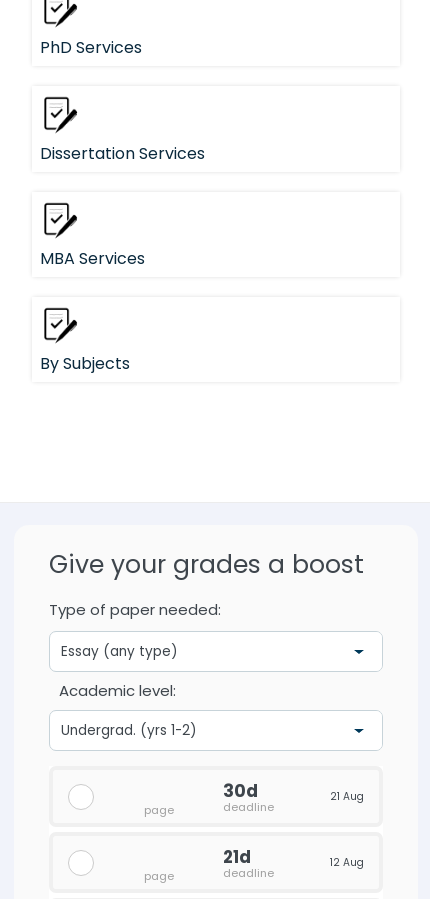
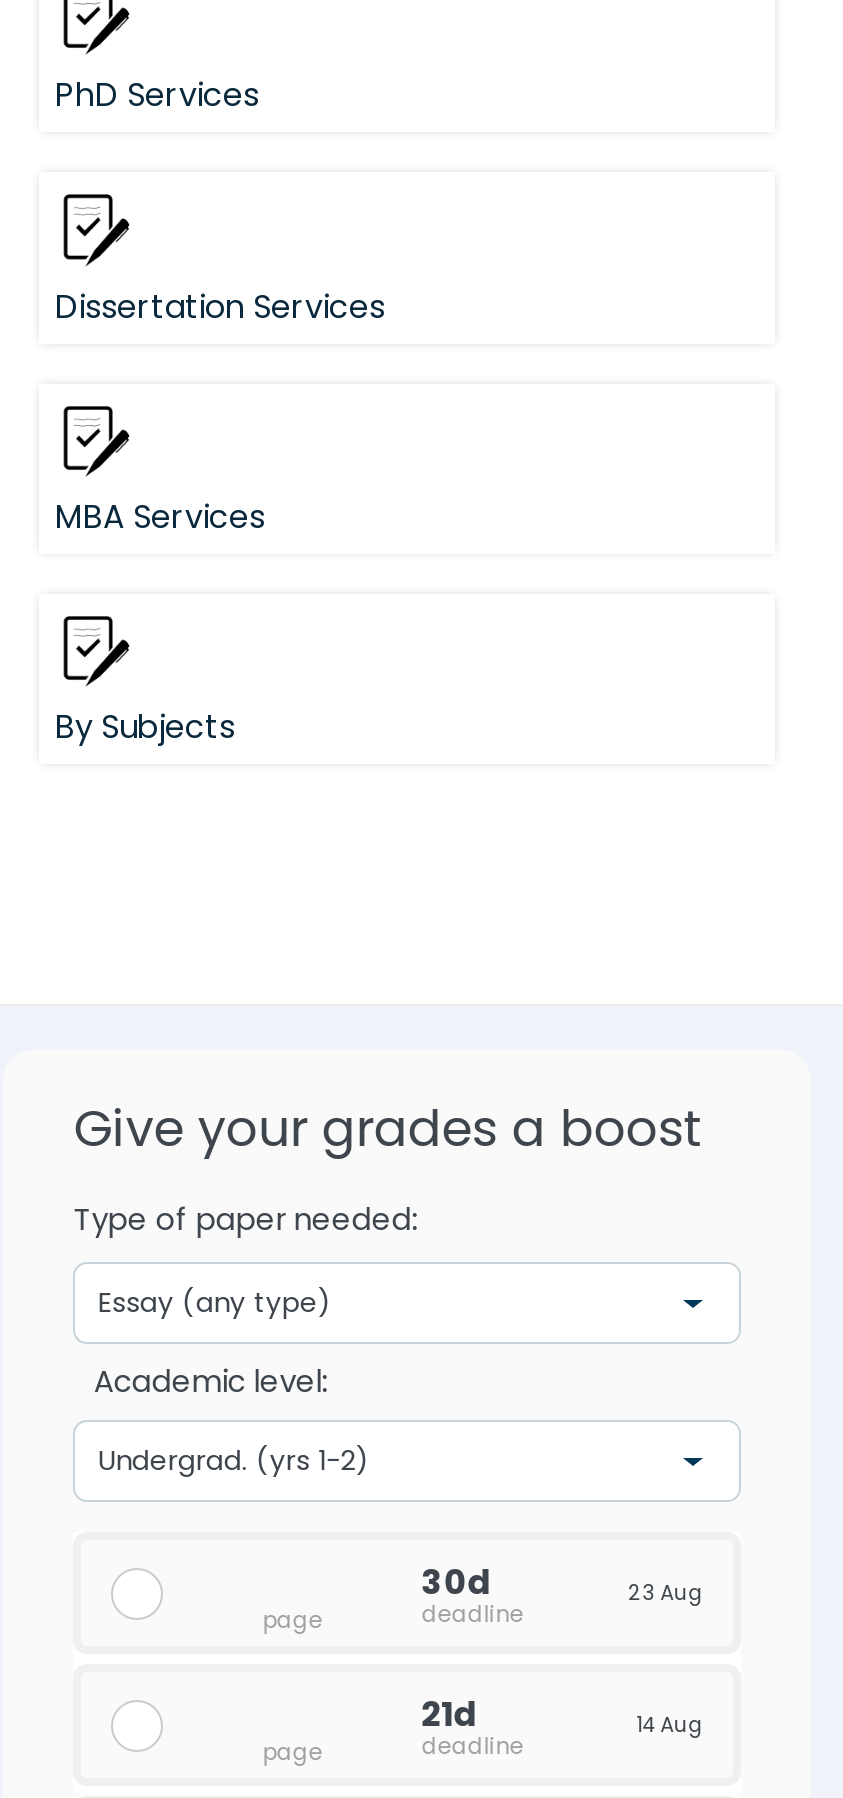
- 21 Aug
+ 23 Aug

- 12 Aug
+ 14 Aug
